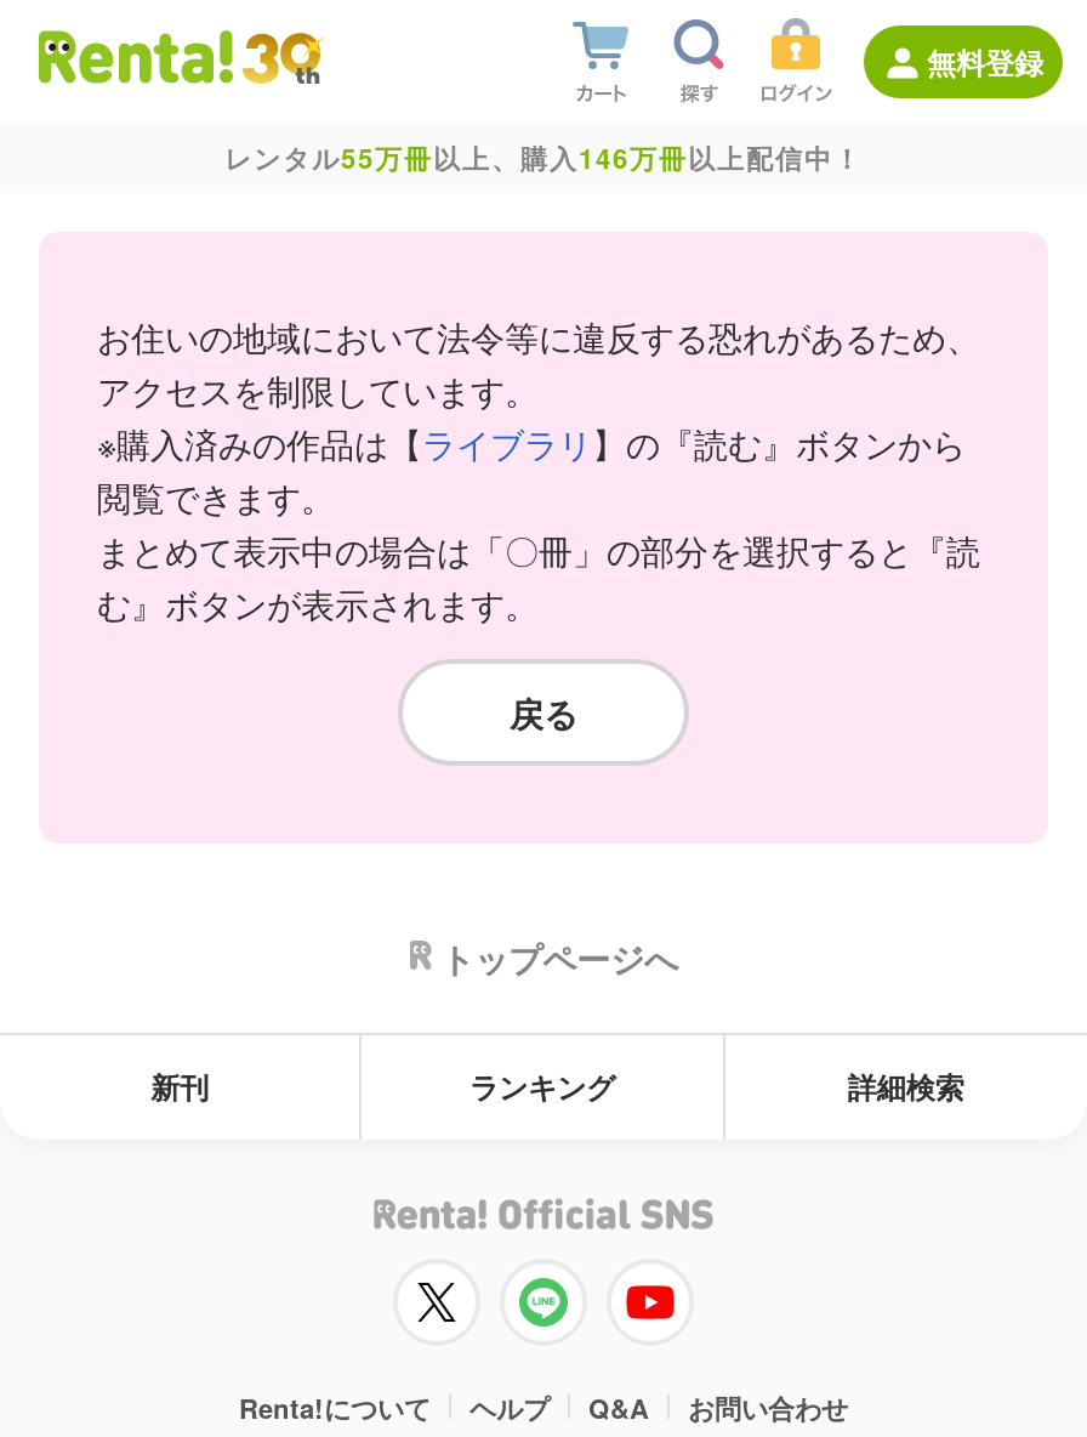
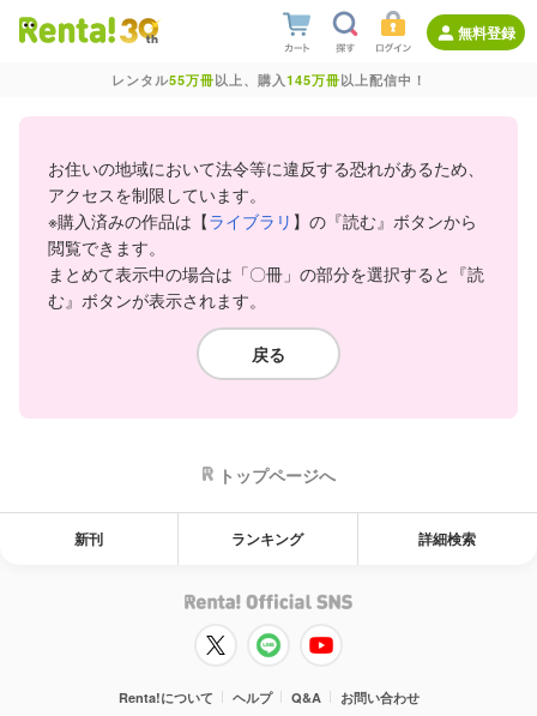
- レンタル55万冊以上、購入146万冊以上配信中！
+ レンタル55万冊以上、購入145万冊以上配信中！
